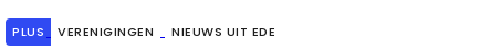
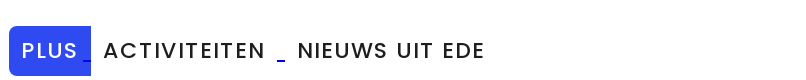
- VERENIGINGEN
+ ACTIVITEITEN
